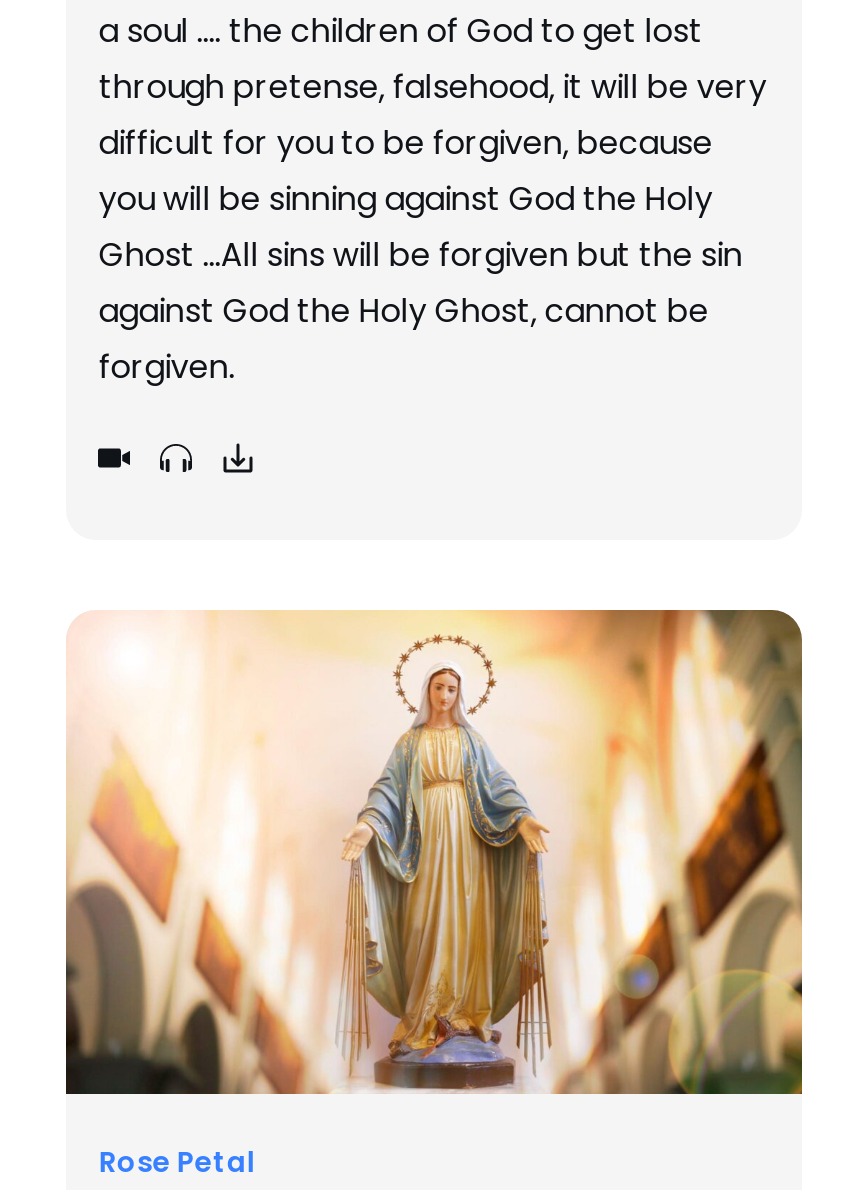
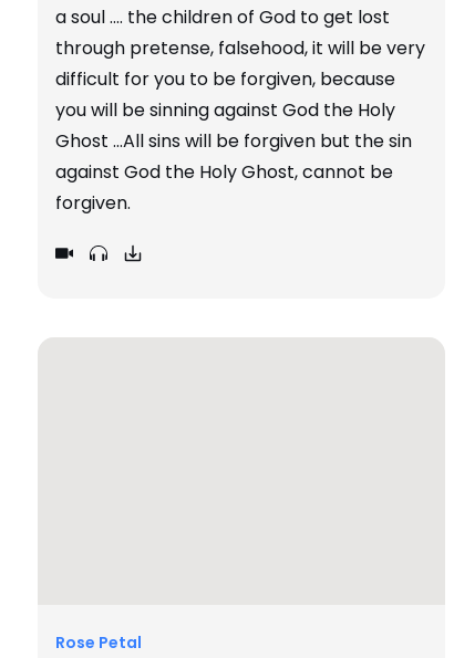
- [image]
